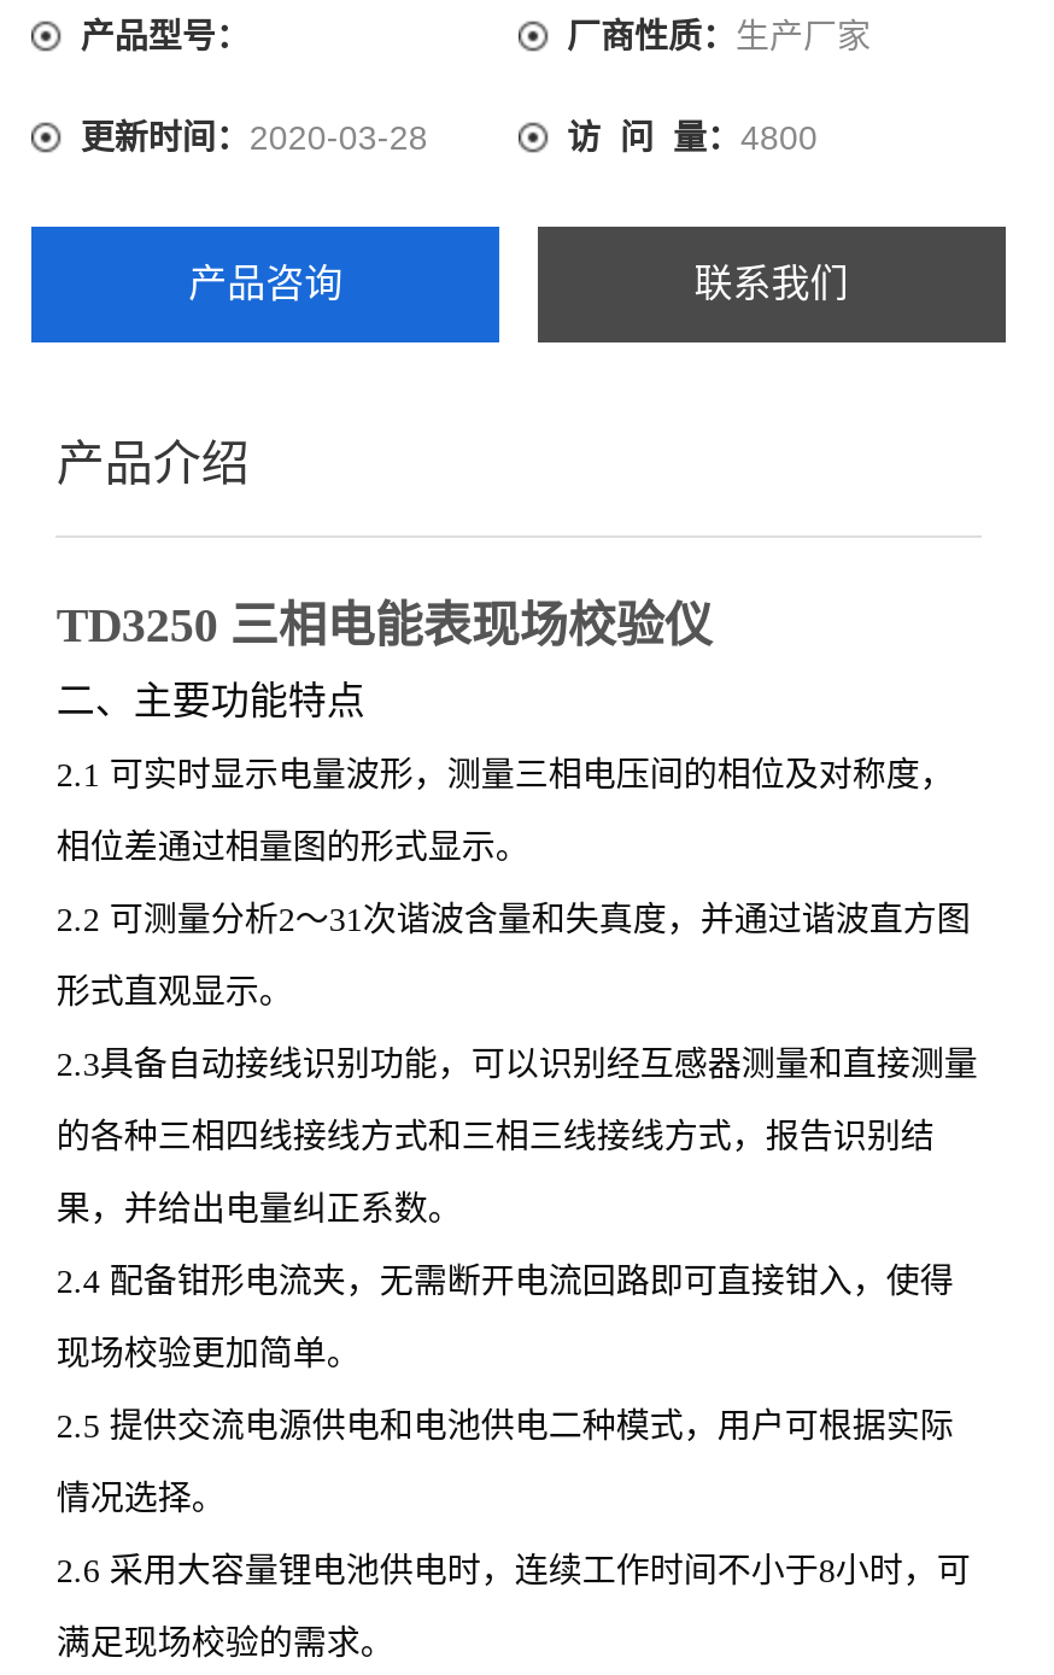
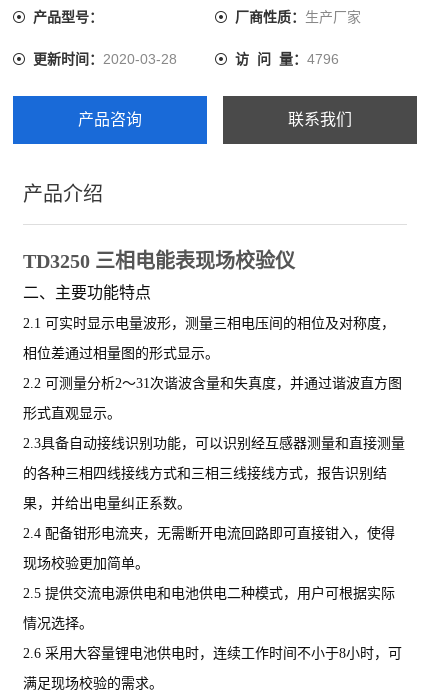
- 访 问 量：4800
+ 访 问 量：4796
